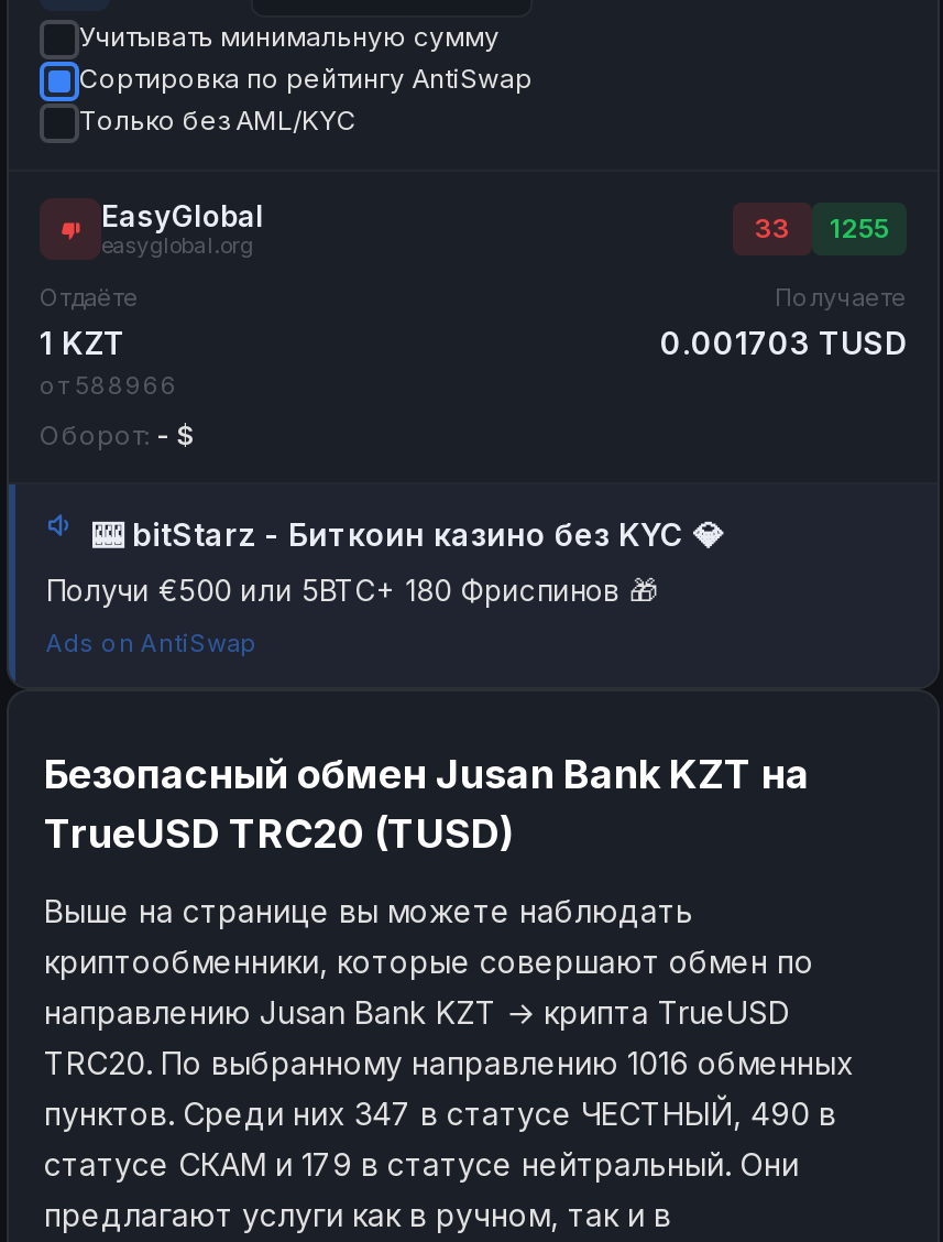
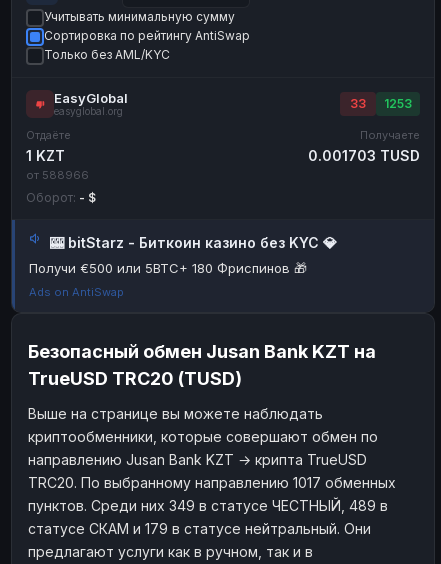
- 33 1255
+ 33 1253

- TRC20. По выбранному направлению 1016 обменных
+ TRC20. По выбранному направлению 1017 обменных

- пунктов. Среди них 347 в статусе ЧЕСТНЫЙ, 490 в
+ пунктов. Среди них 349 в статусе ЧЕСТНЫЙ, 489 в
